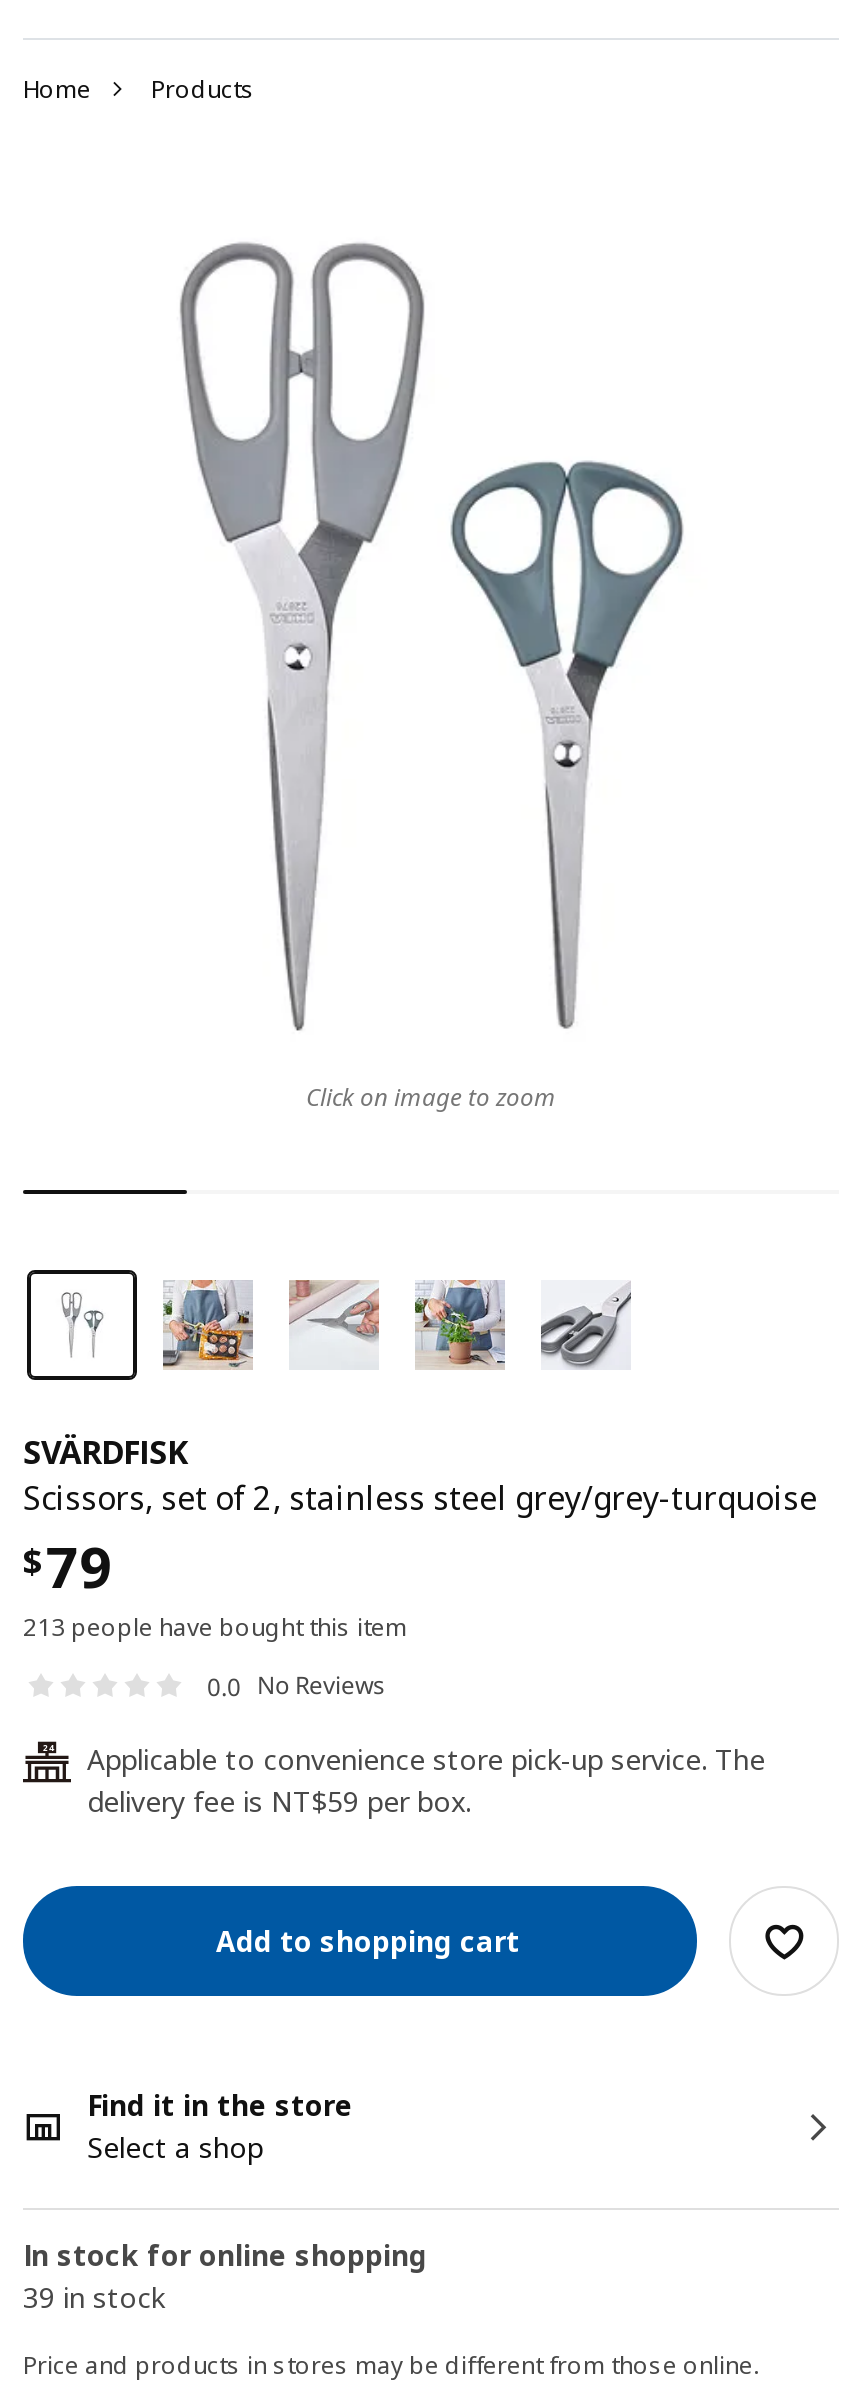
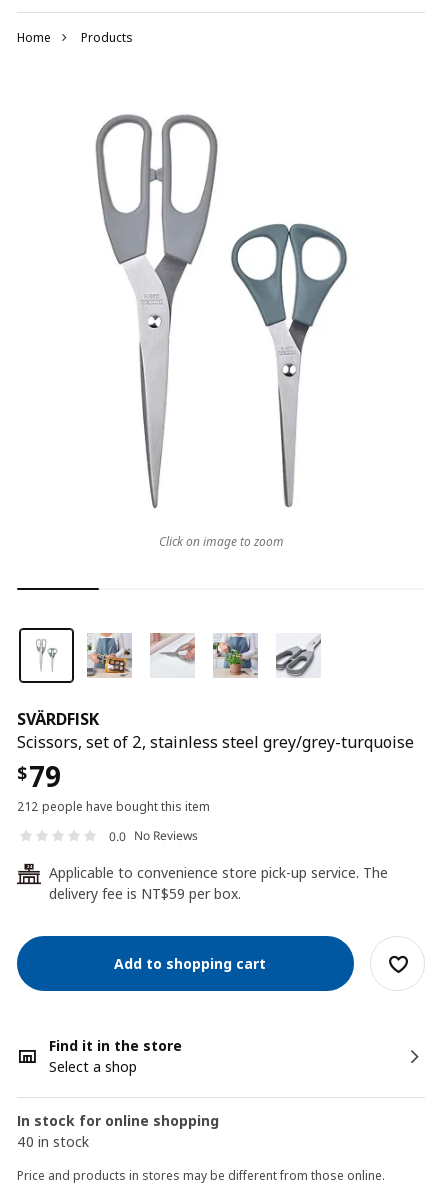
- 213 people have bought this item
+ 212 people have bought this item

- 39 in stock
+ 40 in stock
